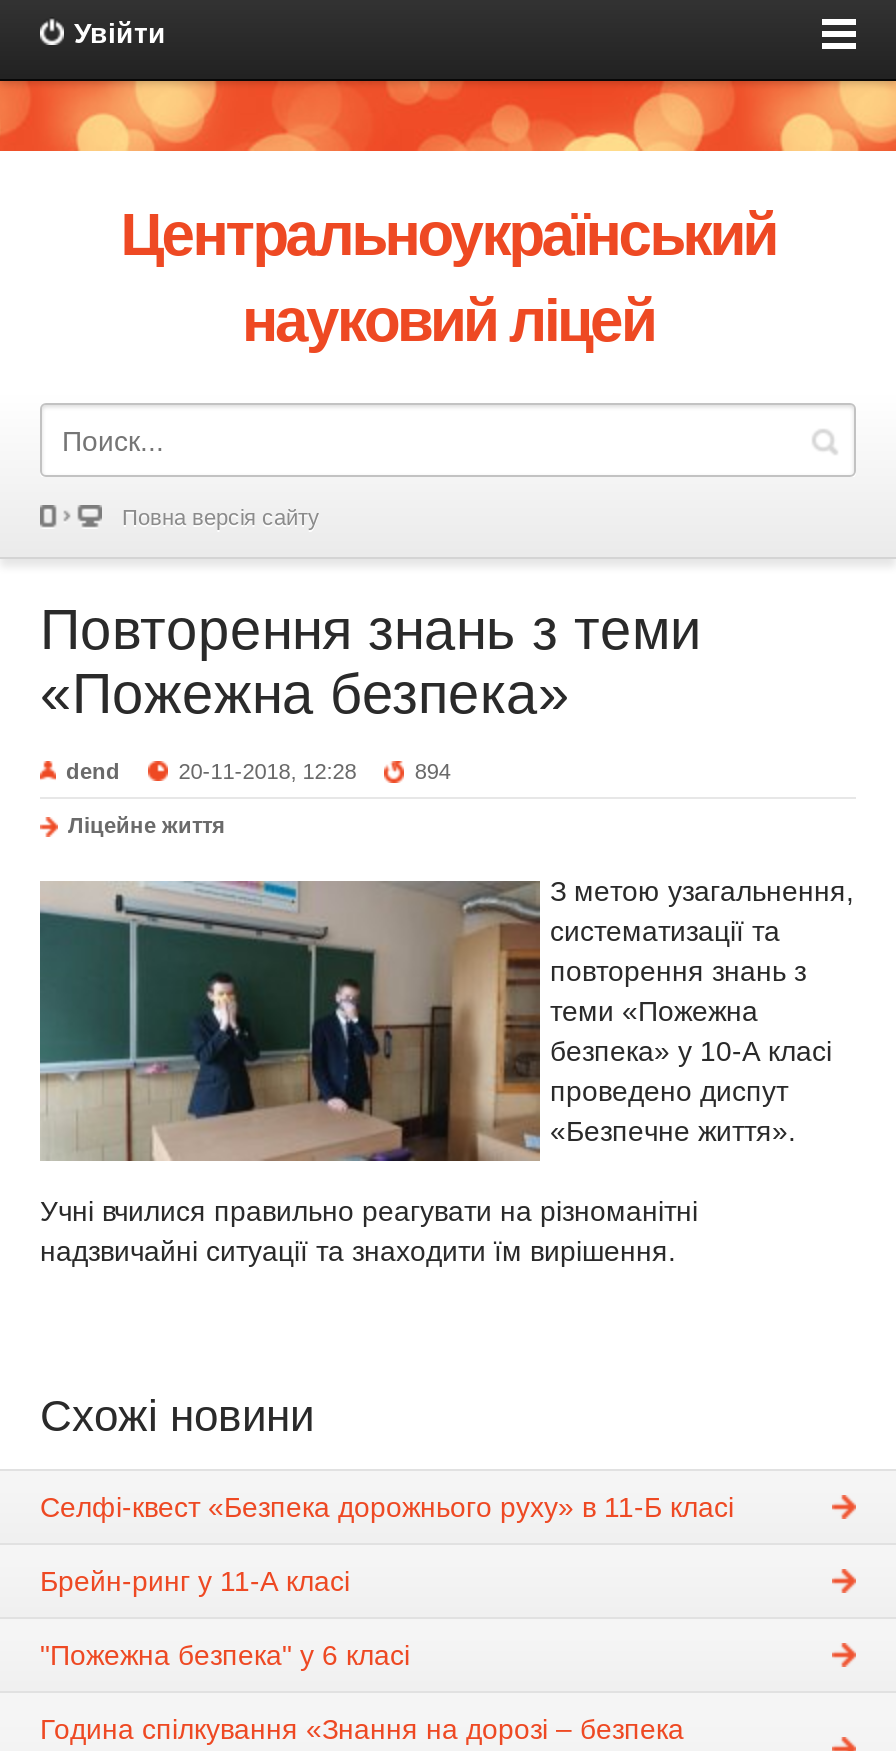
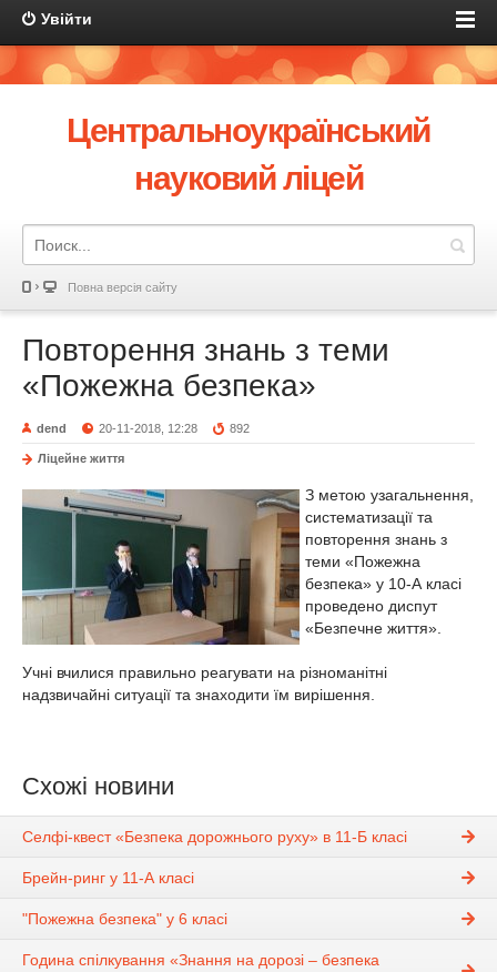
- 894
+ 892
